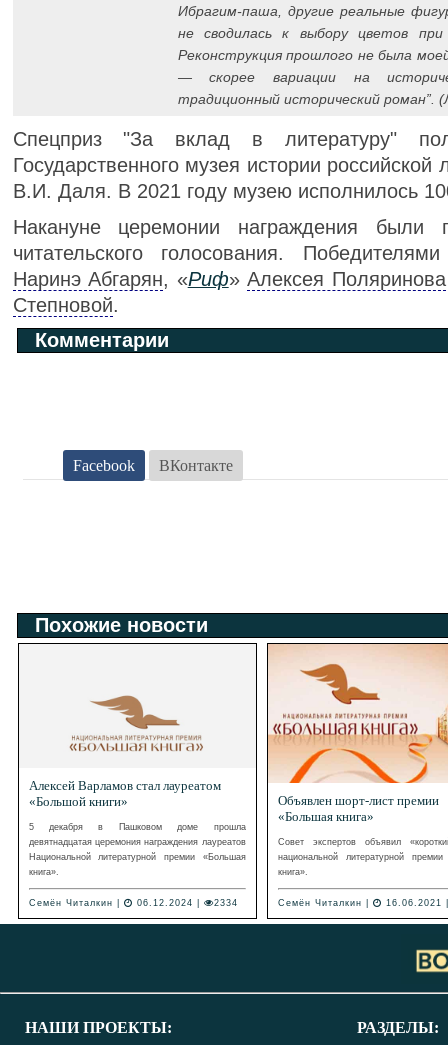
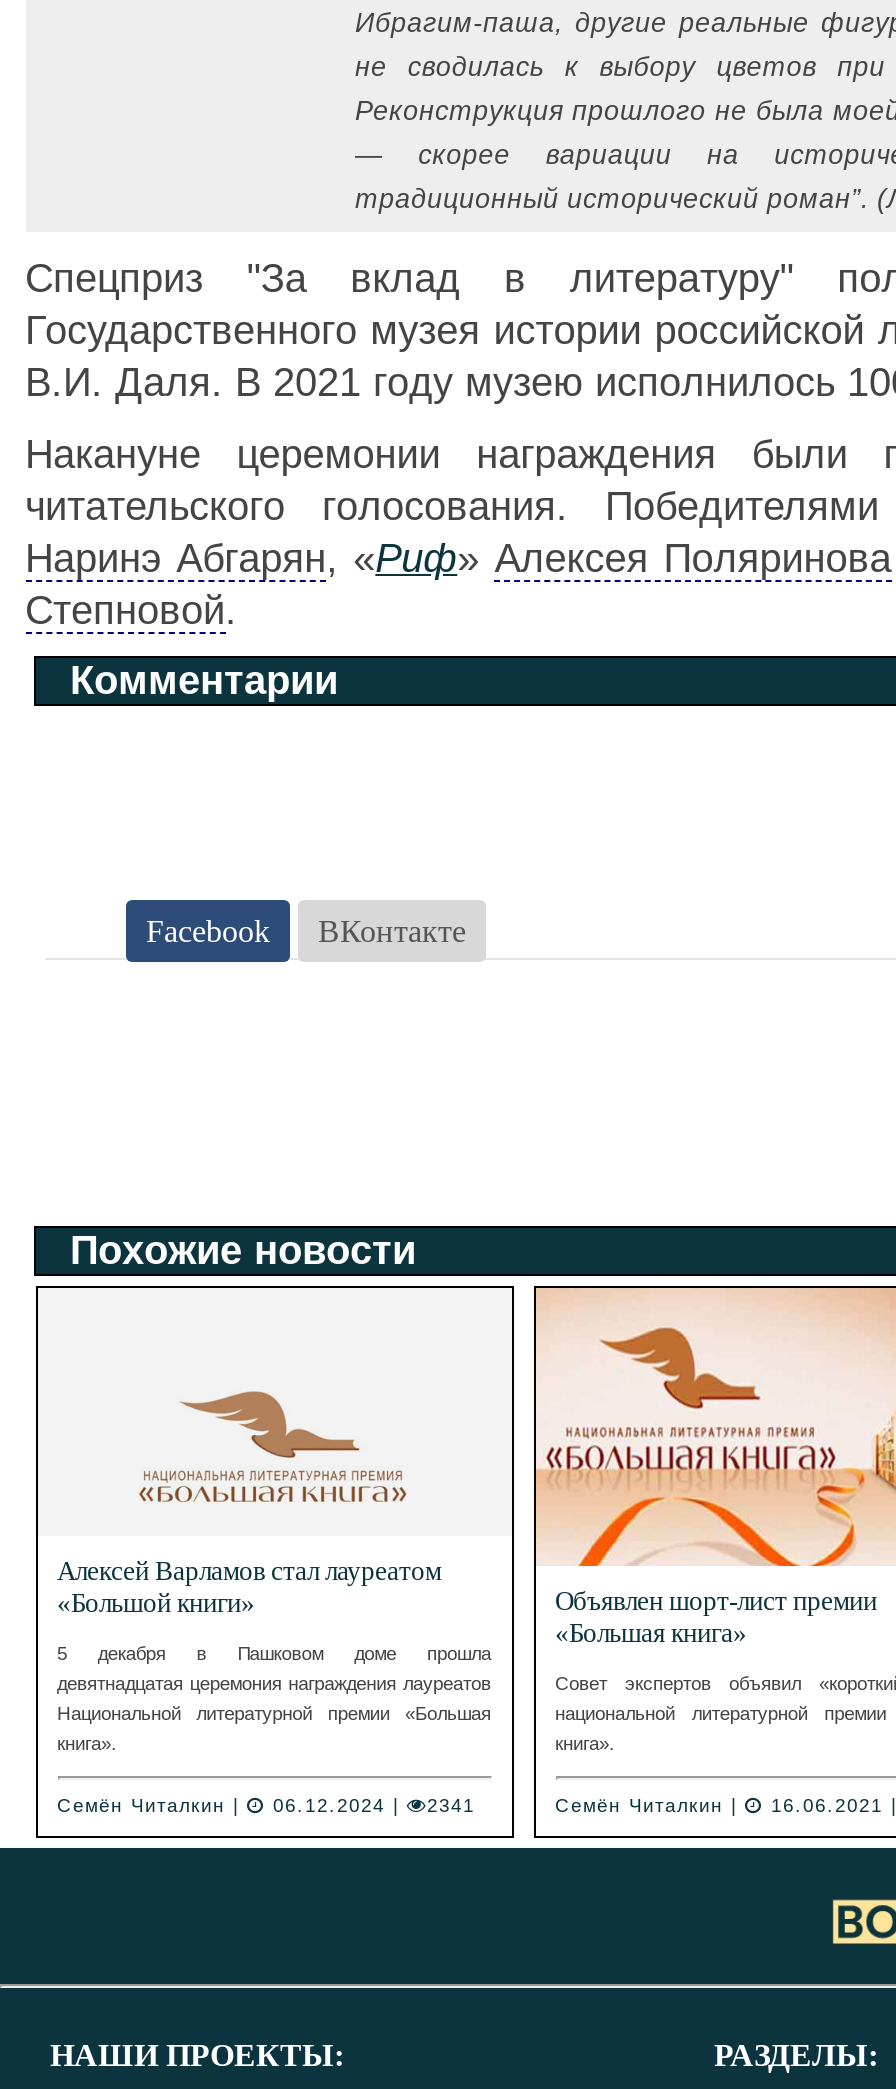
- 2334
+ 2341
